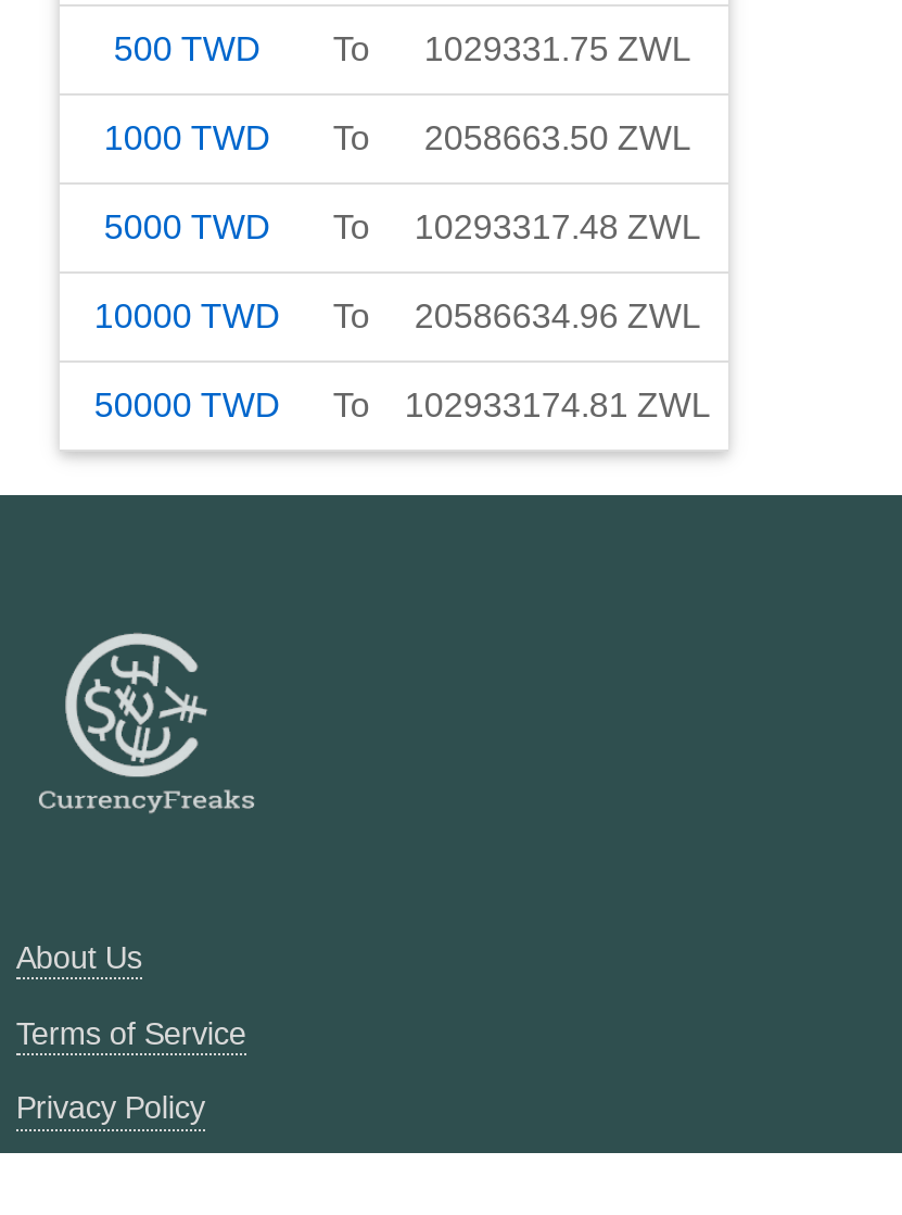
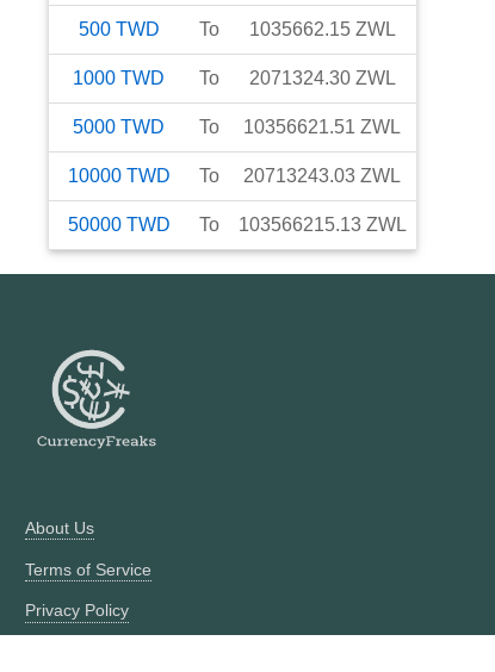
- 500 TWD To 1029331.75 ZWL
+ 500 TWD To 1035662.15 ZWL

- 1000 TWD To 2058663.50 ZWL
+ 1000 TWD To 2071324.30 ZWL

- 5000 TWD To 10293317.48 ZWL
+ 5000 TWD To 10356621.51 ZWL

- 10000 TWD To 20586634.96 ZWL
+ 10000 TWD To 20713243.03 ZWL

- 50000 TWD To 102933174.81 ZWL
+ 50000 TWD To 103566215.13 ZWL
